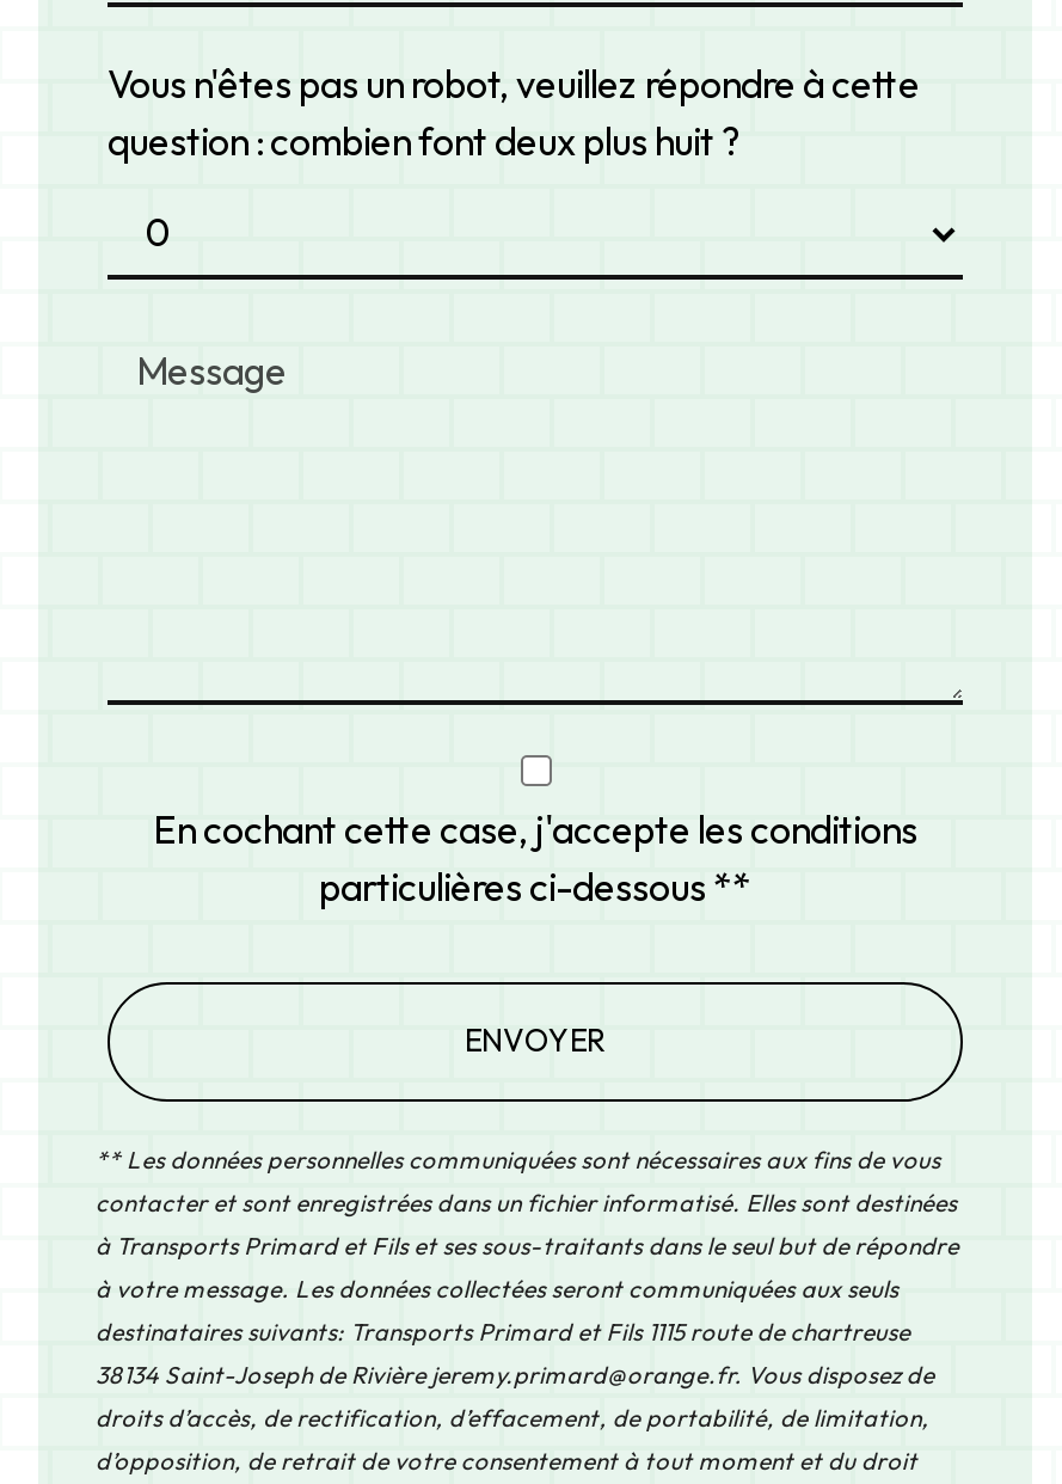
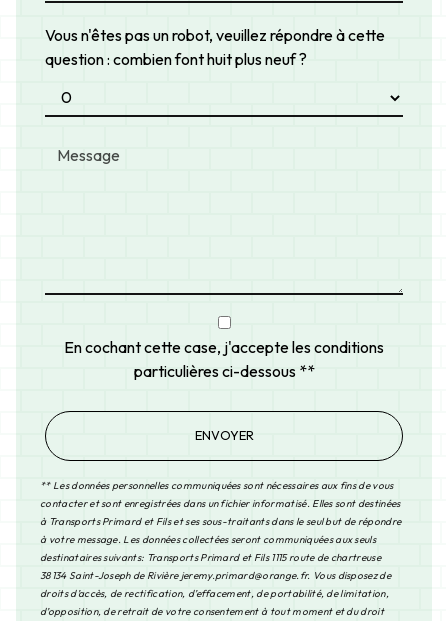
- question : combien font deux plus huit ?
+ question : combien font huit plus neuf ?
